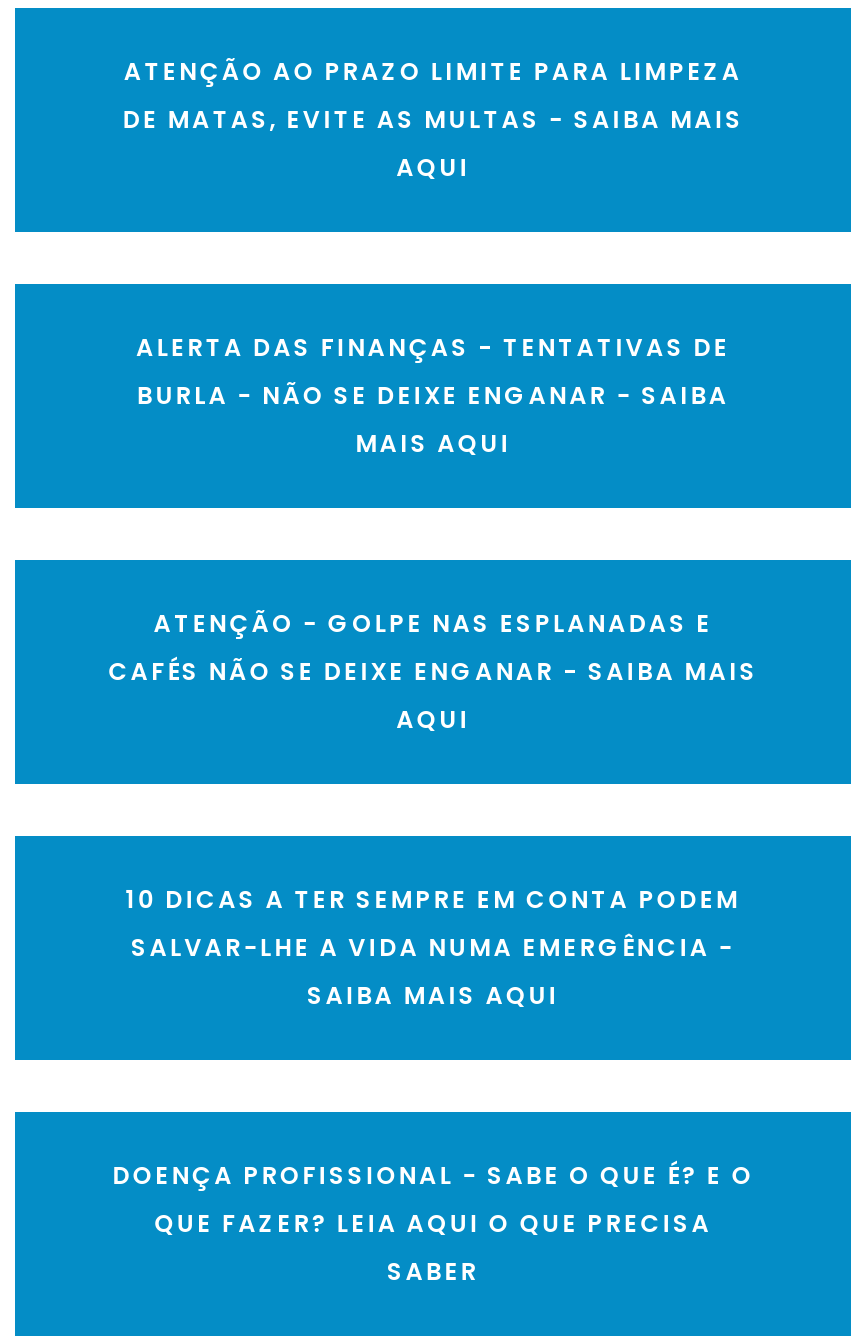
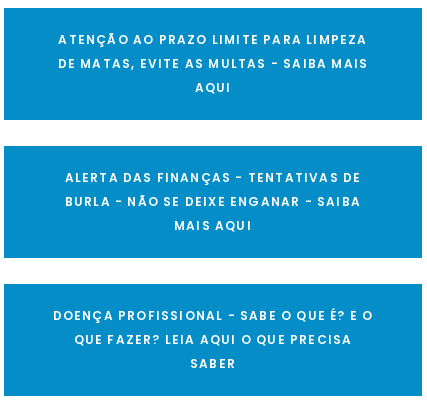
- ATENÇÃO - GOLPE NAS ESPLANADAS E
- CAFÉS NÃO SE DEIXE ENGANAR - SAIBA MAIS
- AQUI

- 10 DICAS A TER SEMPRE EM CONTA PODEM
- SALVAR-LHE A VIDA NUMA EMERGÊNCIA -
- SAIBA MAIS AQUI
